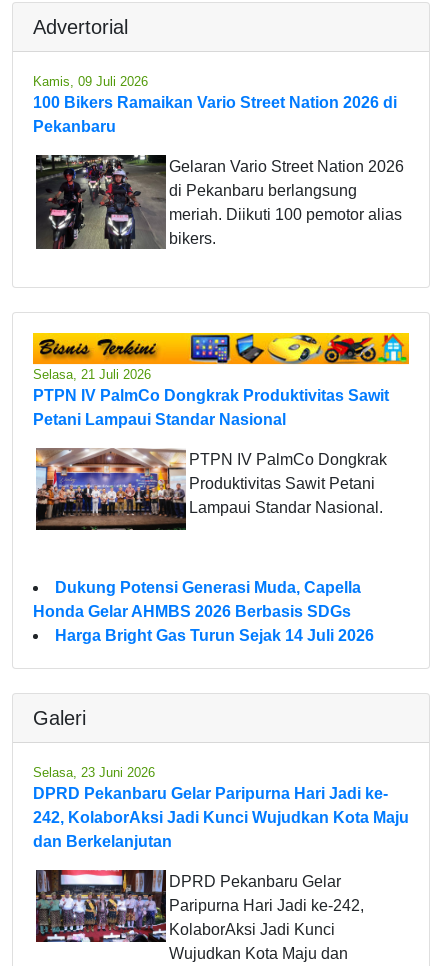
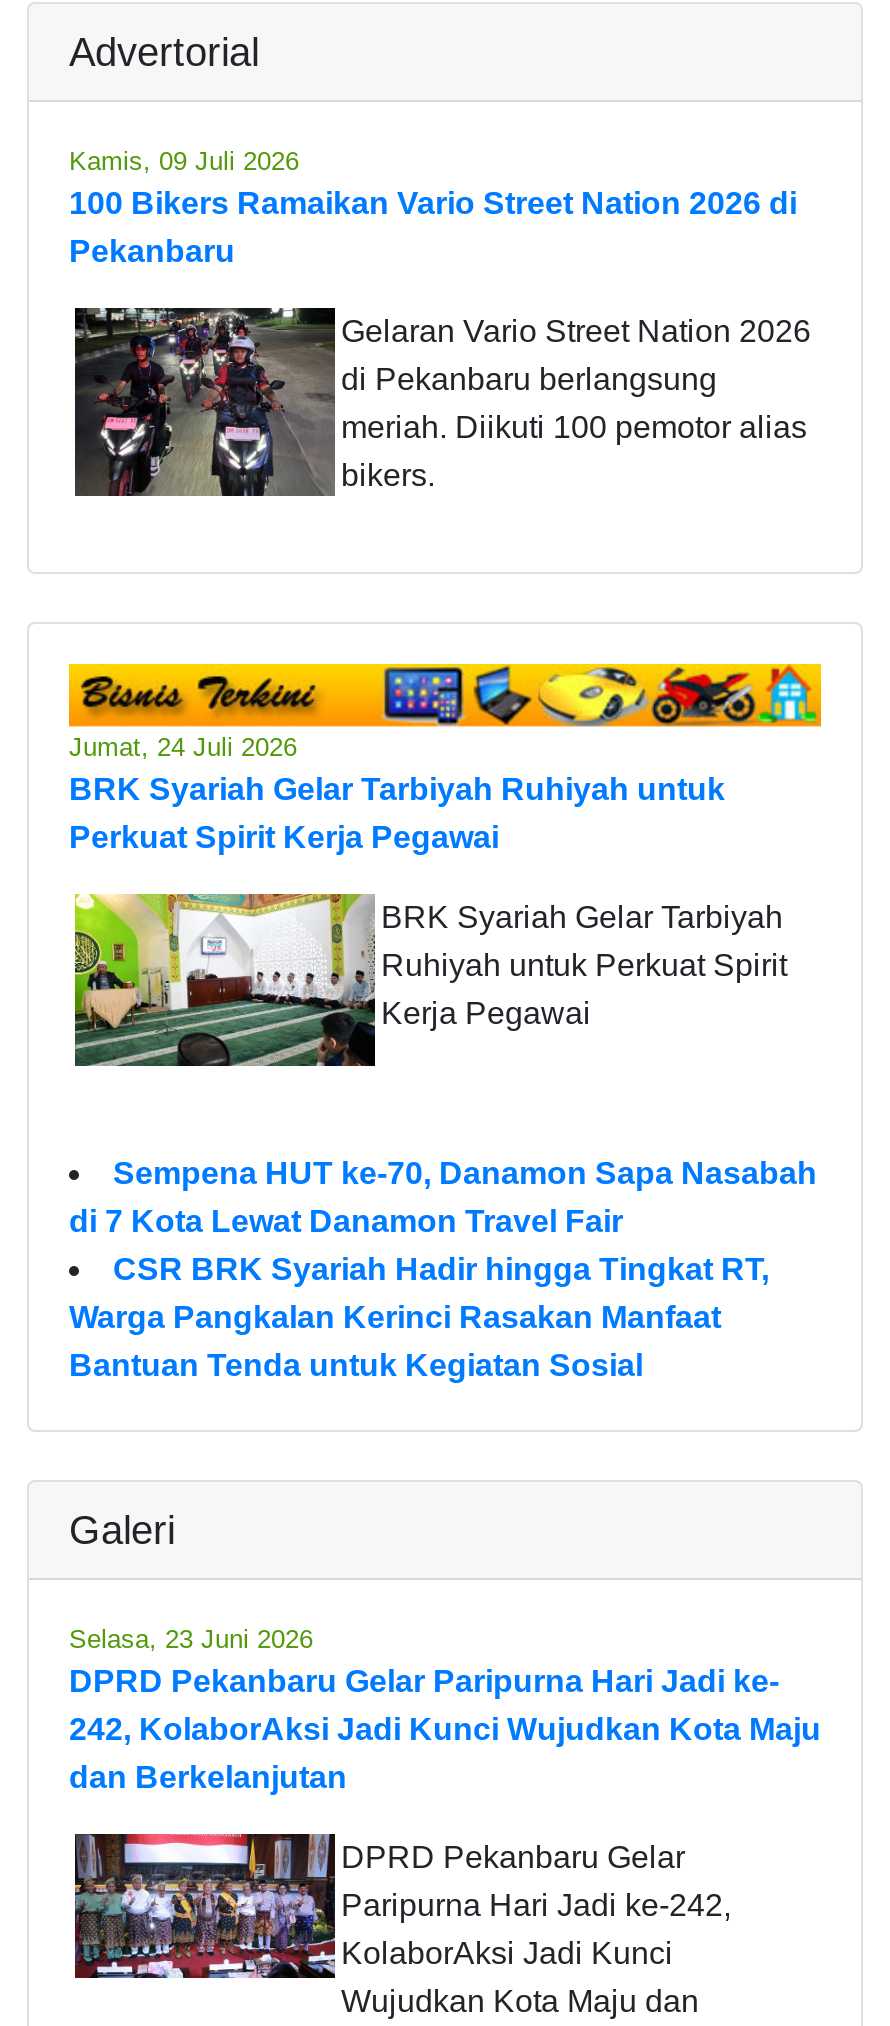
- Selasa, 21 Juli 2026
- PTPN IV PalmCo Dongkrak Produktivitas Sawit
- Petani Lampaui Standar Nasional
+ Jumat, 24 Juli 2026
+ BRK Syariah Gelar Tarbiyah Ruhiyah untuk
+ Perkuat Spirit Kerja Pegawai

- [image]
- PTPN IV PalmCo Dongkrak
- Produktivitas Sawit Petani
- Lampaui Standar Nasional.
+ [image]
+ BRK Syariah Gelar Tarbiyah
+ Ruhiyah untuk Perkuat Spirit
+ Kerja Pegawai

- Dukung Potensi Generasi Muda, Capella
- Honda Gelar AHMBS 2026 Berbasis SDGs
- Harga Bright Gas Turun Sejak 14 Juli 2026
+ Sempena HUT ke-70, Danamon Sapa Nasabah
+ di 7 Kota Lewat Danamon Travel Fair
+ CSR BRK Syariah Hadir hingga Tingkat RT,
+ Warga Pangkalan Kerinci Rasakan Manfaat
+ Bantuan Tenda untuk Kegiatan Sosial
